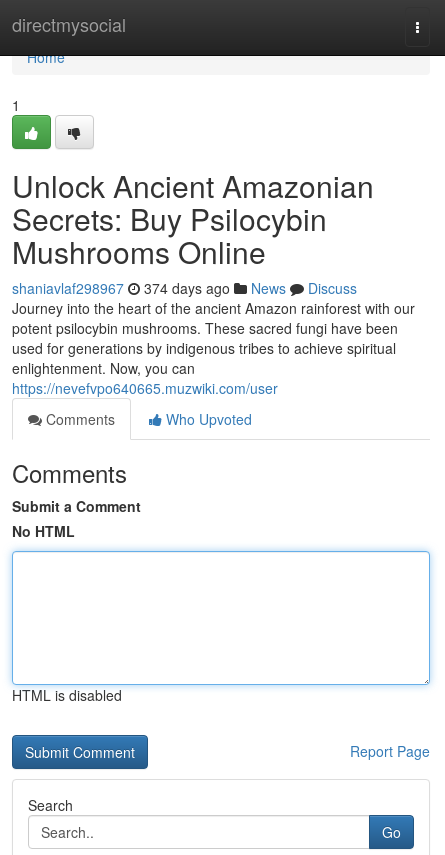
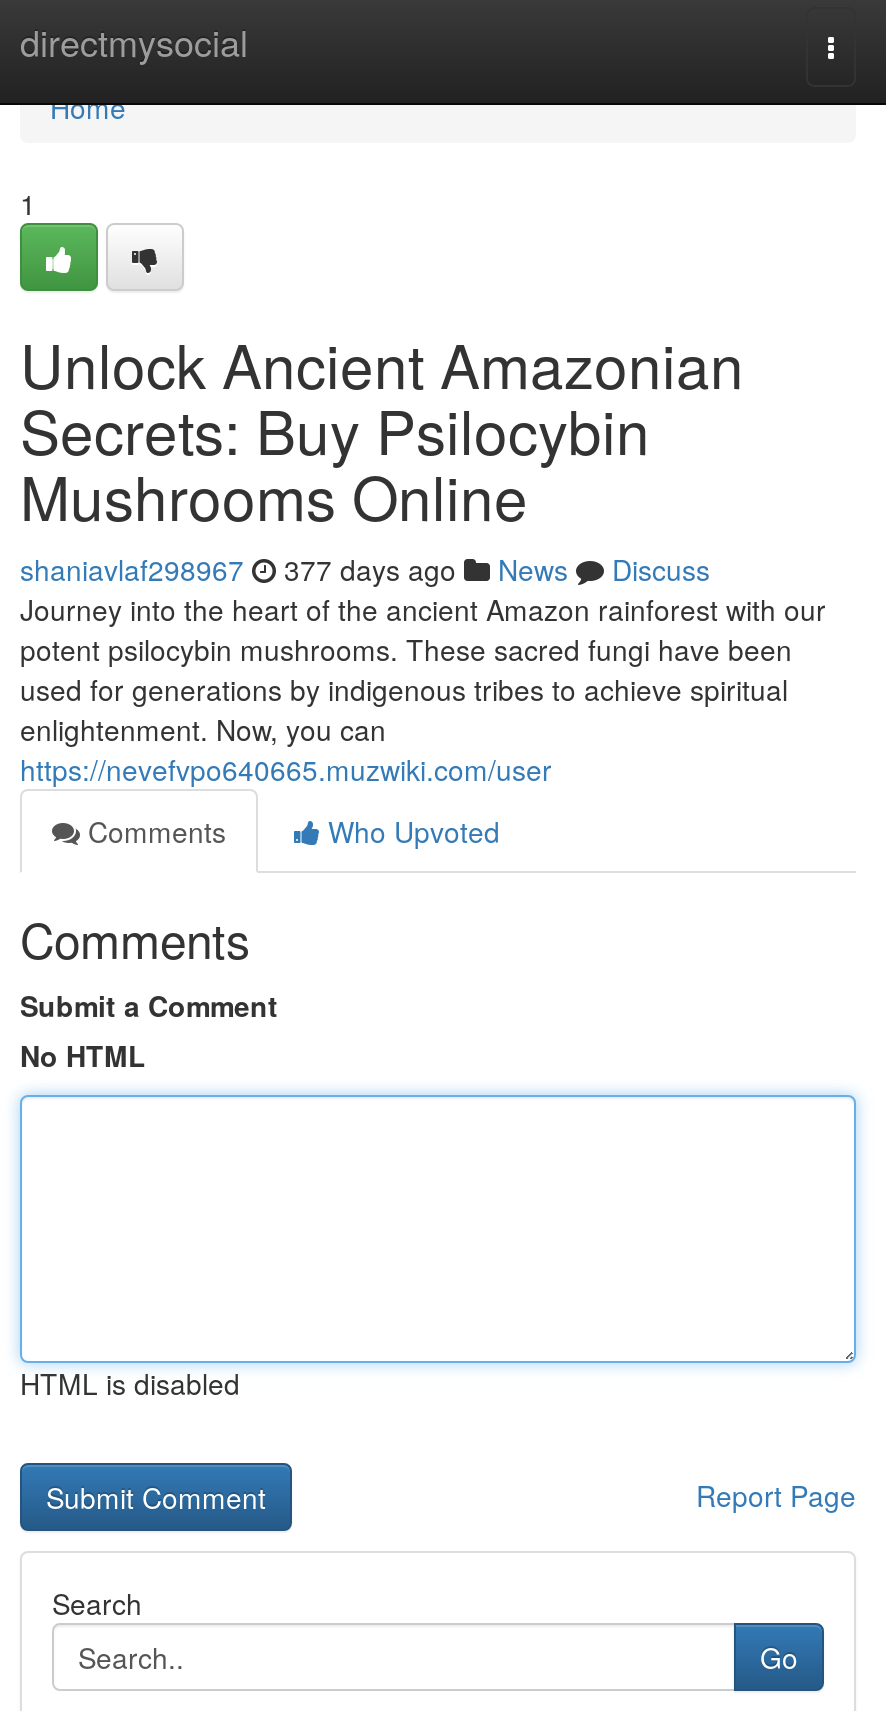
- shaniavlaf298967 374 days ago News Discuss
+ shaniavlaf298967 377 days ago News Discuss
